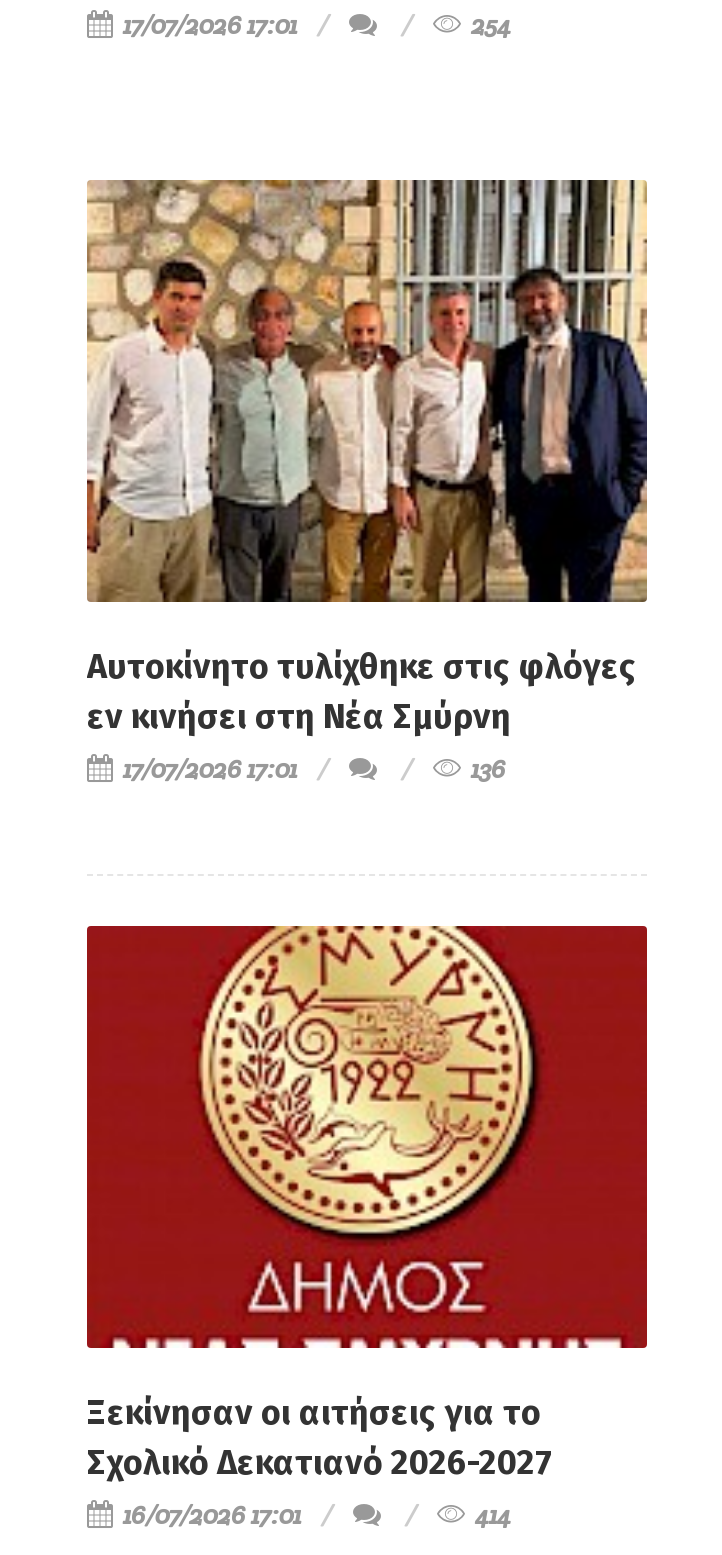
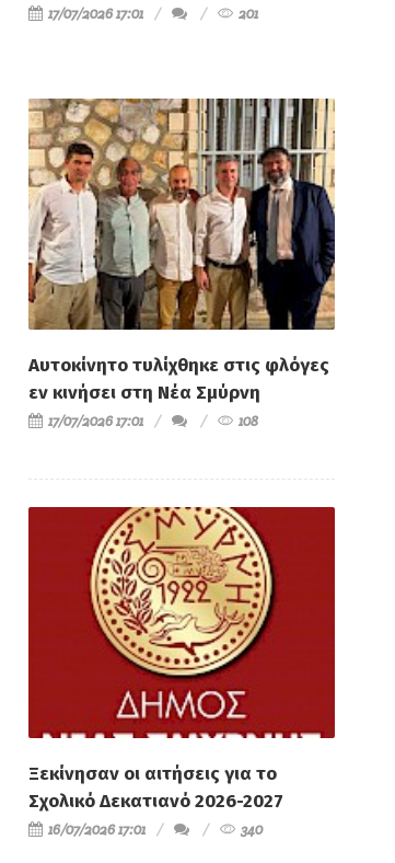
- 254
+ 201

- 136
+ 108

- 414
+ 340
